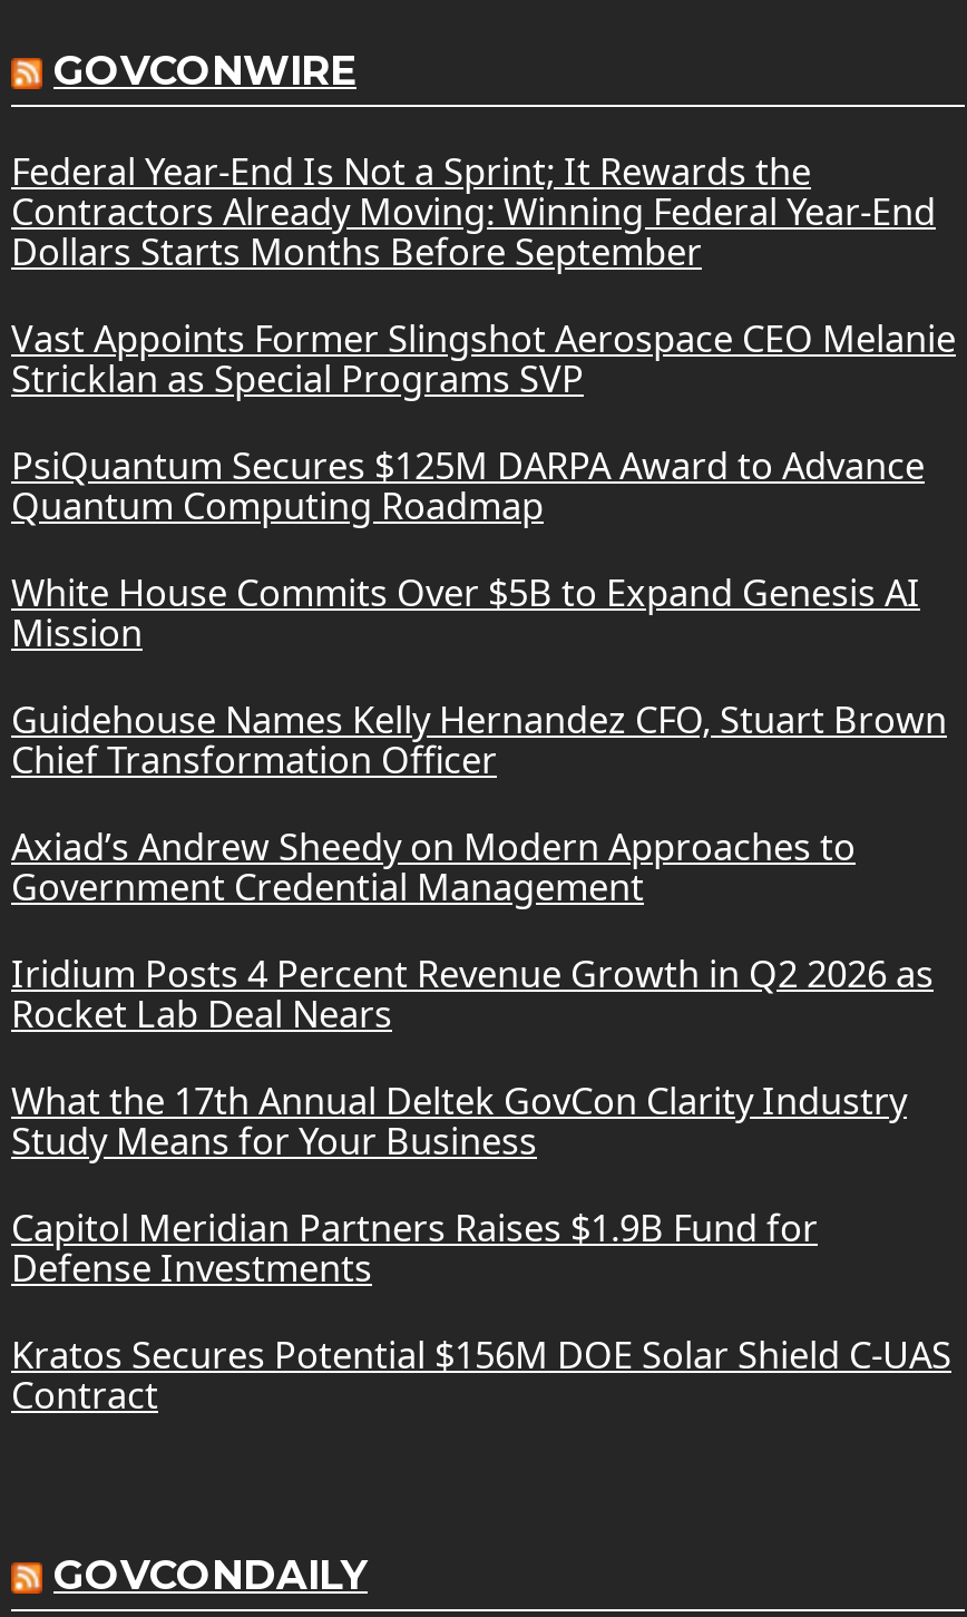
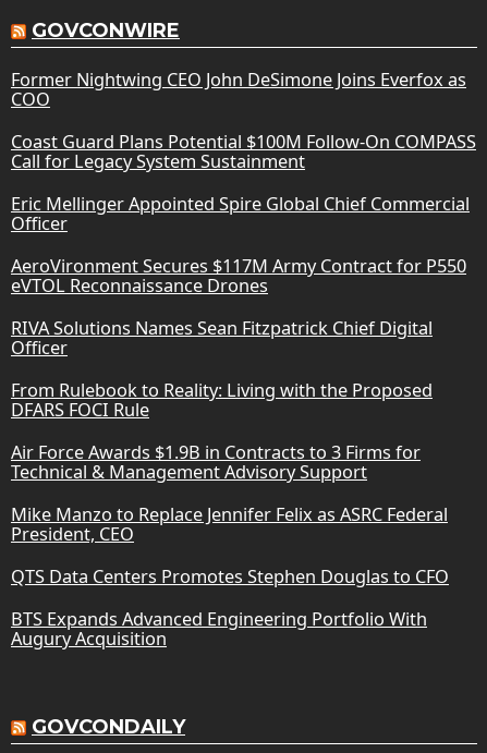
- Federal Year-End Is Not a Sprint; It Rewards the
- Contractors Already Moving: Winning Federal Year-End
- Dollars Starts Months Before September
+ Former Nightwing CEO John DeSimone Joins Everfox as
+ COO

- Vast Appoints Former Slingshot Aerospace CEO Melanie
- Stricklan as Special Programs SVP
+ Coast Guard Plans Potential $100M Follow-On COMPASS
+ Call for Legacy System Sustainment

- PsiQuantum Secures $125M DARPA Award to Advance
- Quantum Computing Roadmap
+ Eric Mellinger Appointed Spire Global Chief Commercial
+ Officer

- White House Commits Over $5B to Expand Genesis AI
- Mission
+ AeroVironment Secures $117M Army Contract for P550
+ eVTOL Reconnaissance Drones

- Guidehouse Names Kelly Hernandez CFO, Stuart Brown
- Chief Transformation Officer
+ RIVA Solutions Names Sean Fitzpatrick Chief Digital
+ Officer

- Axiad’s Andrew Sheedy on Modern Approaches to
- Government Credential Management
+ From Rulebook to Reality: Living with the Proposed
+ DFARS FOCI Rule

- Iridium Posts 4 Percent Revenue Growth in Q2 2026 as
- Rocket Lab Deal Nears
+ Air Force Awards $1.9B in Contracts to 3 Firms for
+ Technical & Management Advisory Support

- What the 17th Annual Deltek GovCon Clarity Industry
- Study Means for Your Business
+ Mike Manzo to Replace Jennifer Felix as ASRC Federal
+ President, CEO

- Capitol Meridian Partners Raises $1.9B Fund for
- Defense Investments
+ QTS Data Centers Promotes Stephen Douglas to CFO

- Kratos Secures Potential $156M DOE Solar Shield C-UAS
- Contract
+ BTS Expands Advanced Engineering Portfolio With
+ Augury Acquisition
